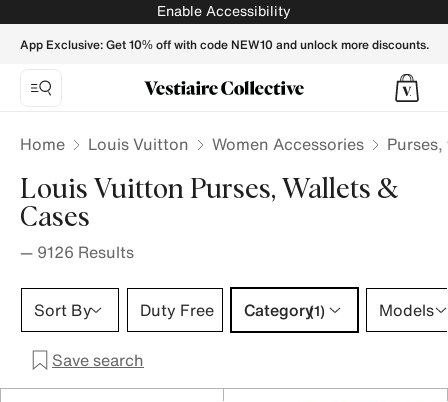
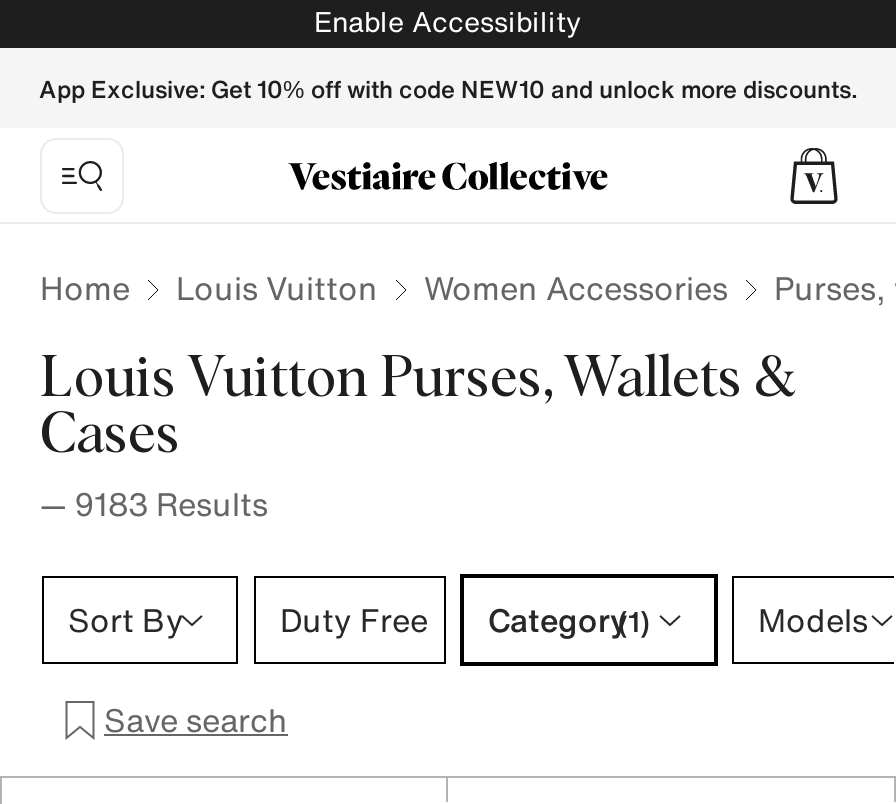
- — 9126 Results
+ — 9183 Results
